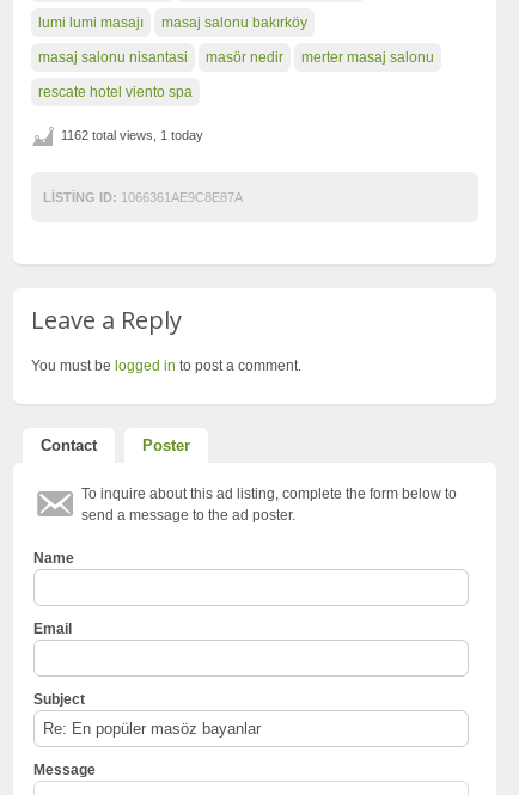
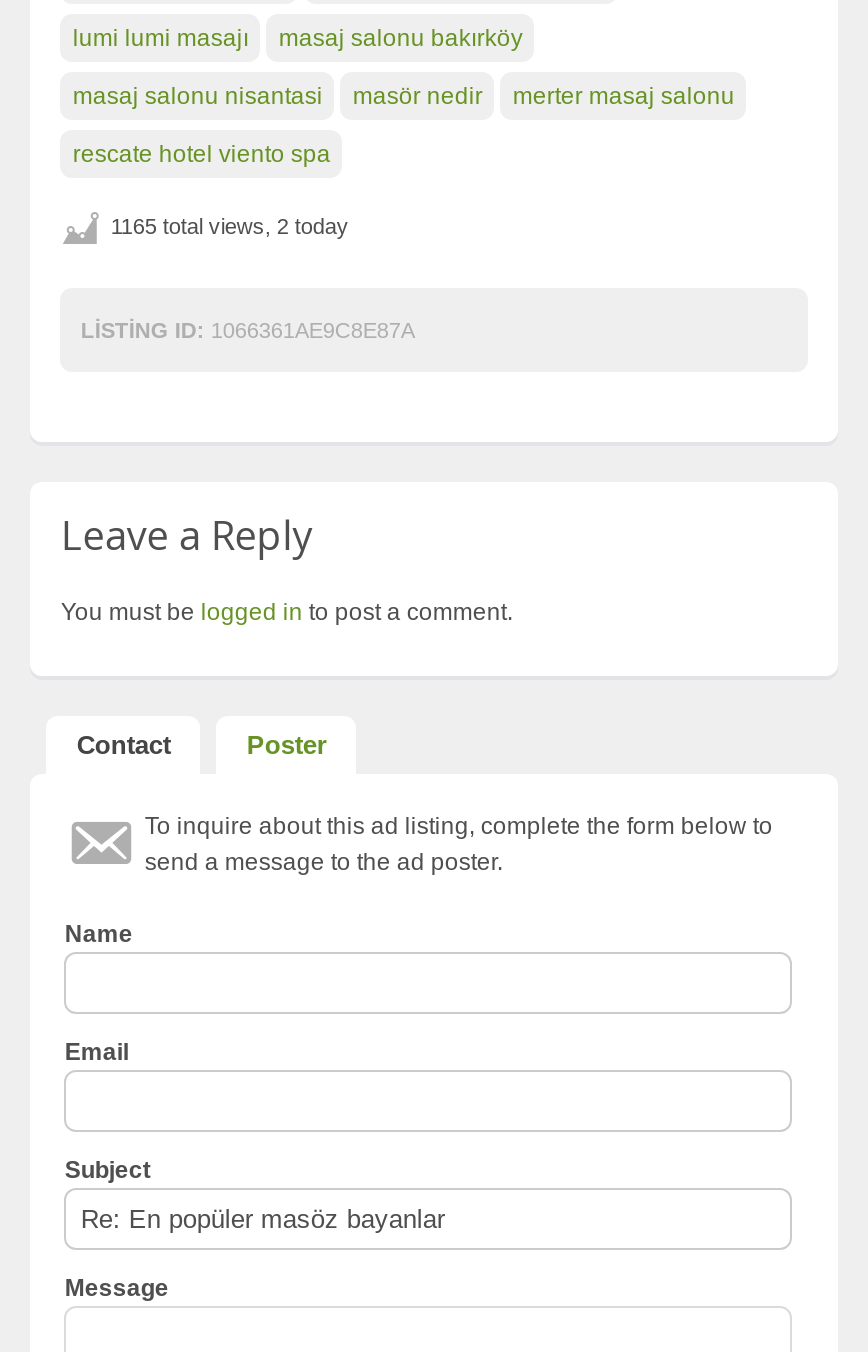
- 1162 total views, 1 today
+ 1165 total views, 2 today
